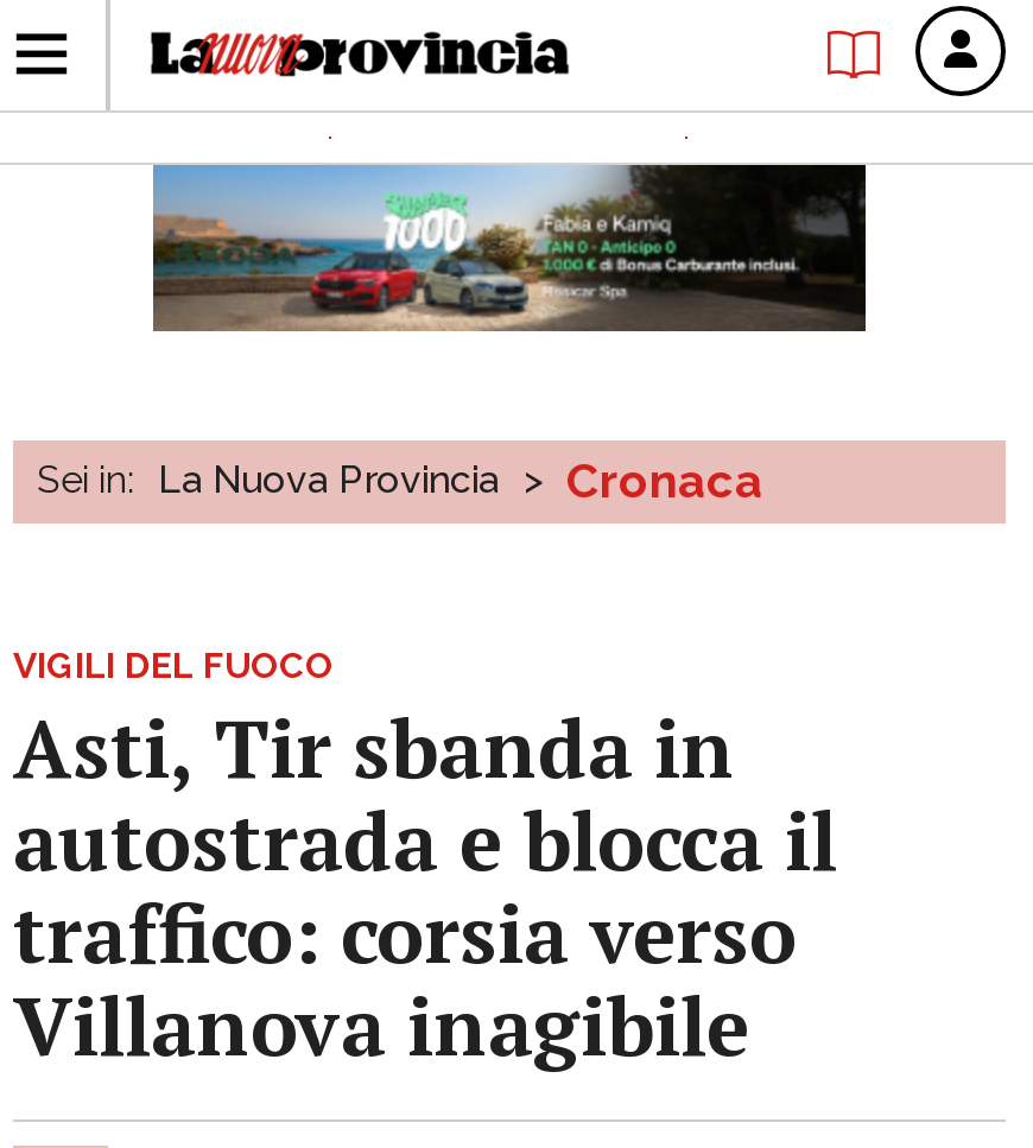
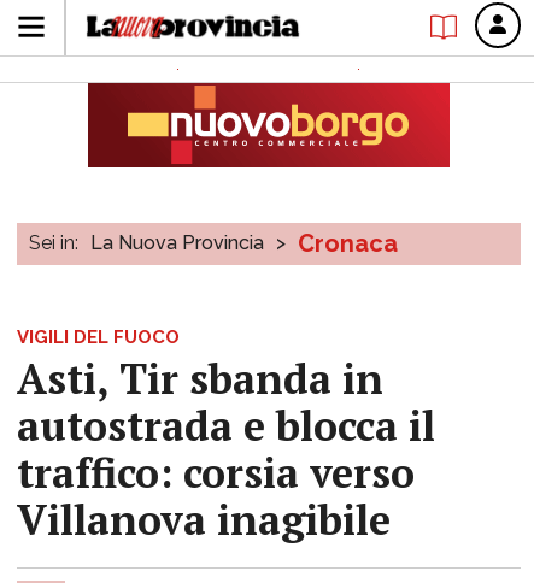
- [image]
+ [image]
